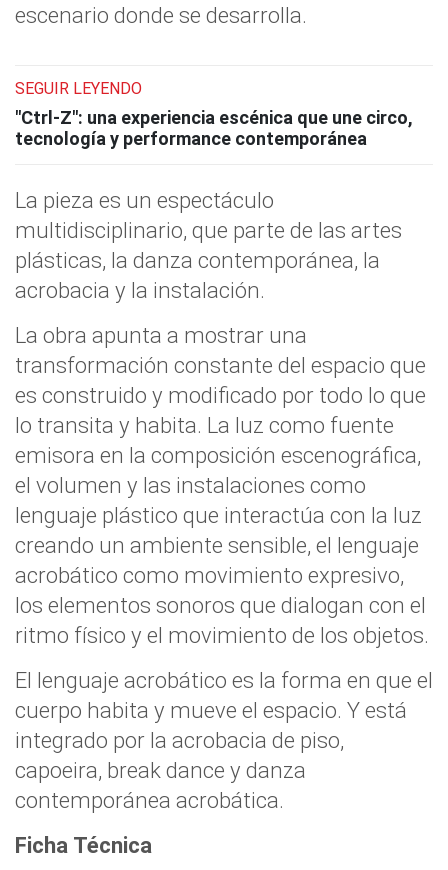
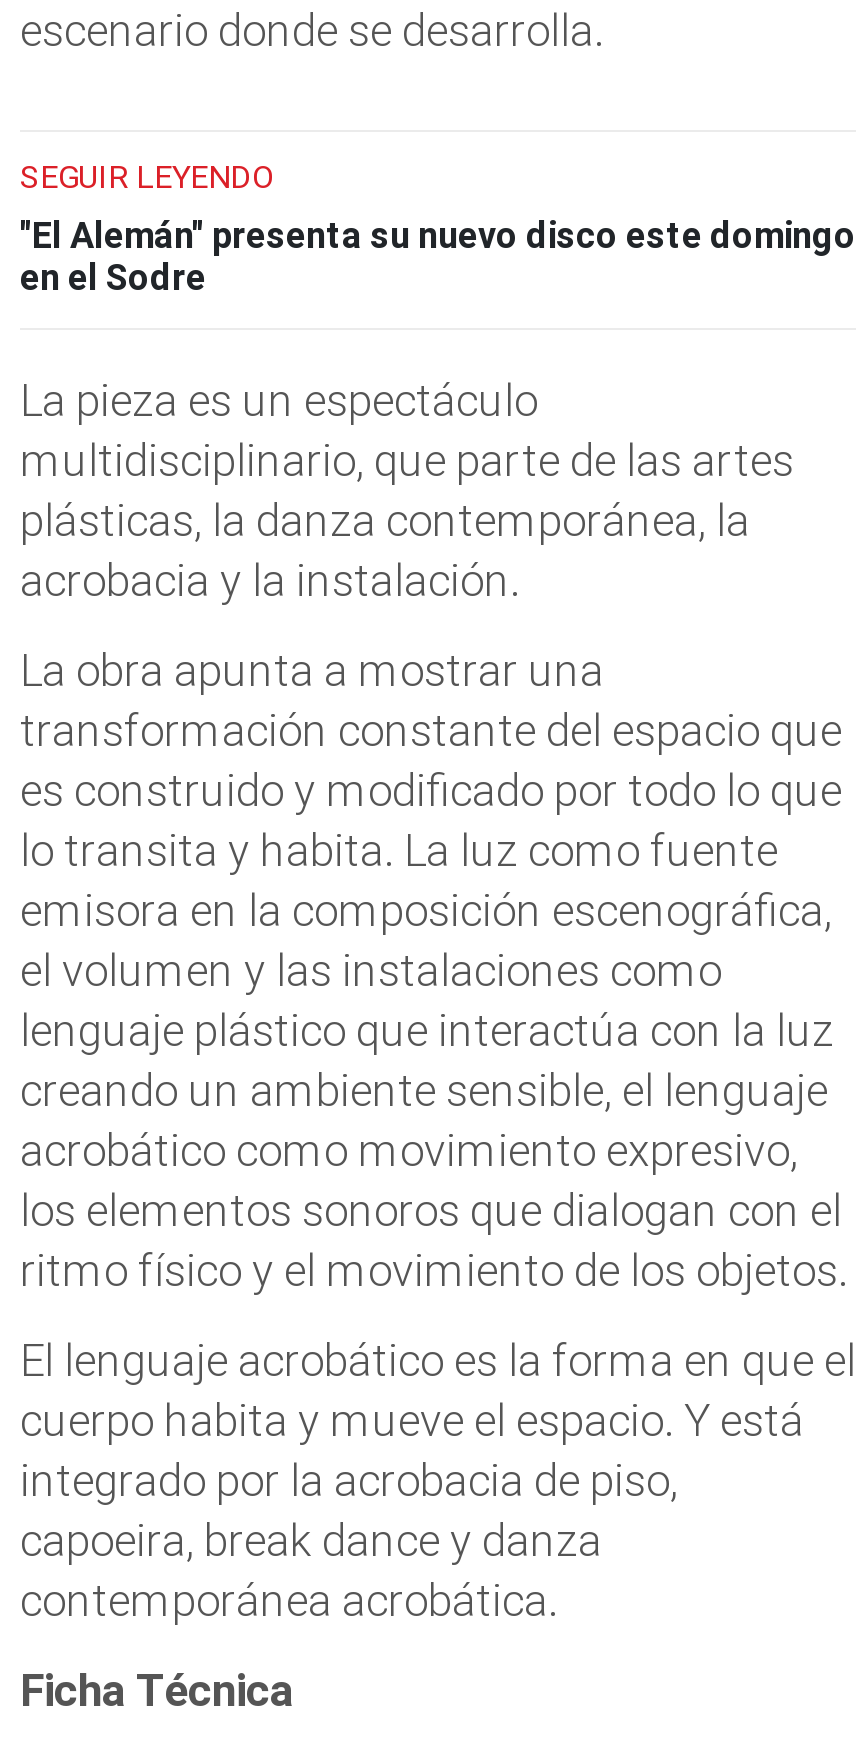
- "Ctrl-Z": una experiencia escénica que une circo,
- tecnología y performance contemporánea
+ "El Alemán" presenta su nuevo disco este domingo
+ en el Sodre
